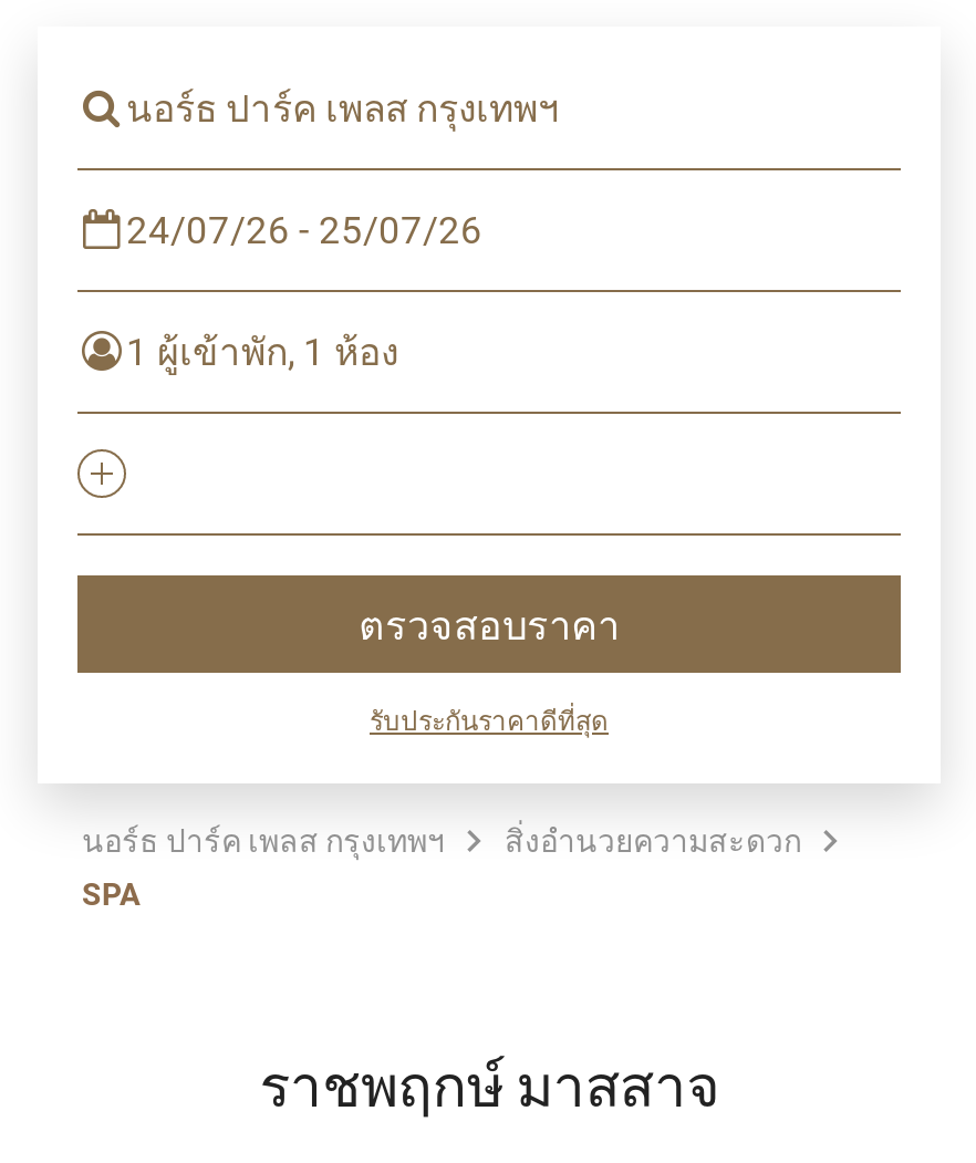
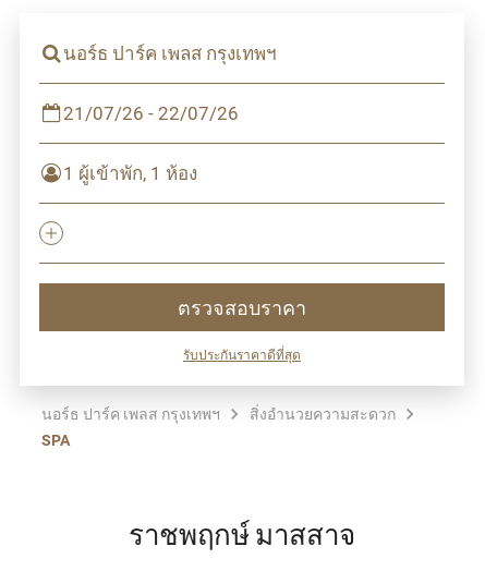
- 24/07/26 - 25/07/26
+ 21/07/26 - 22/07/26
